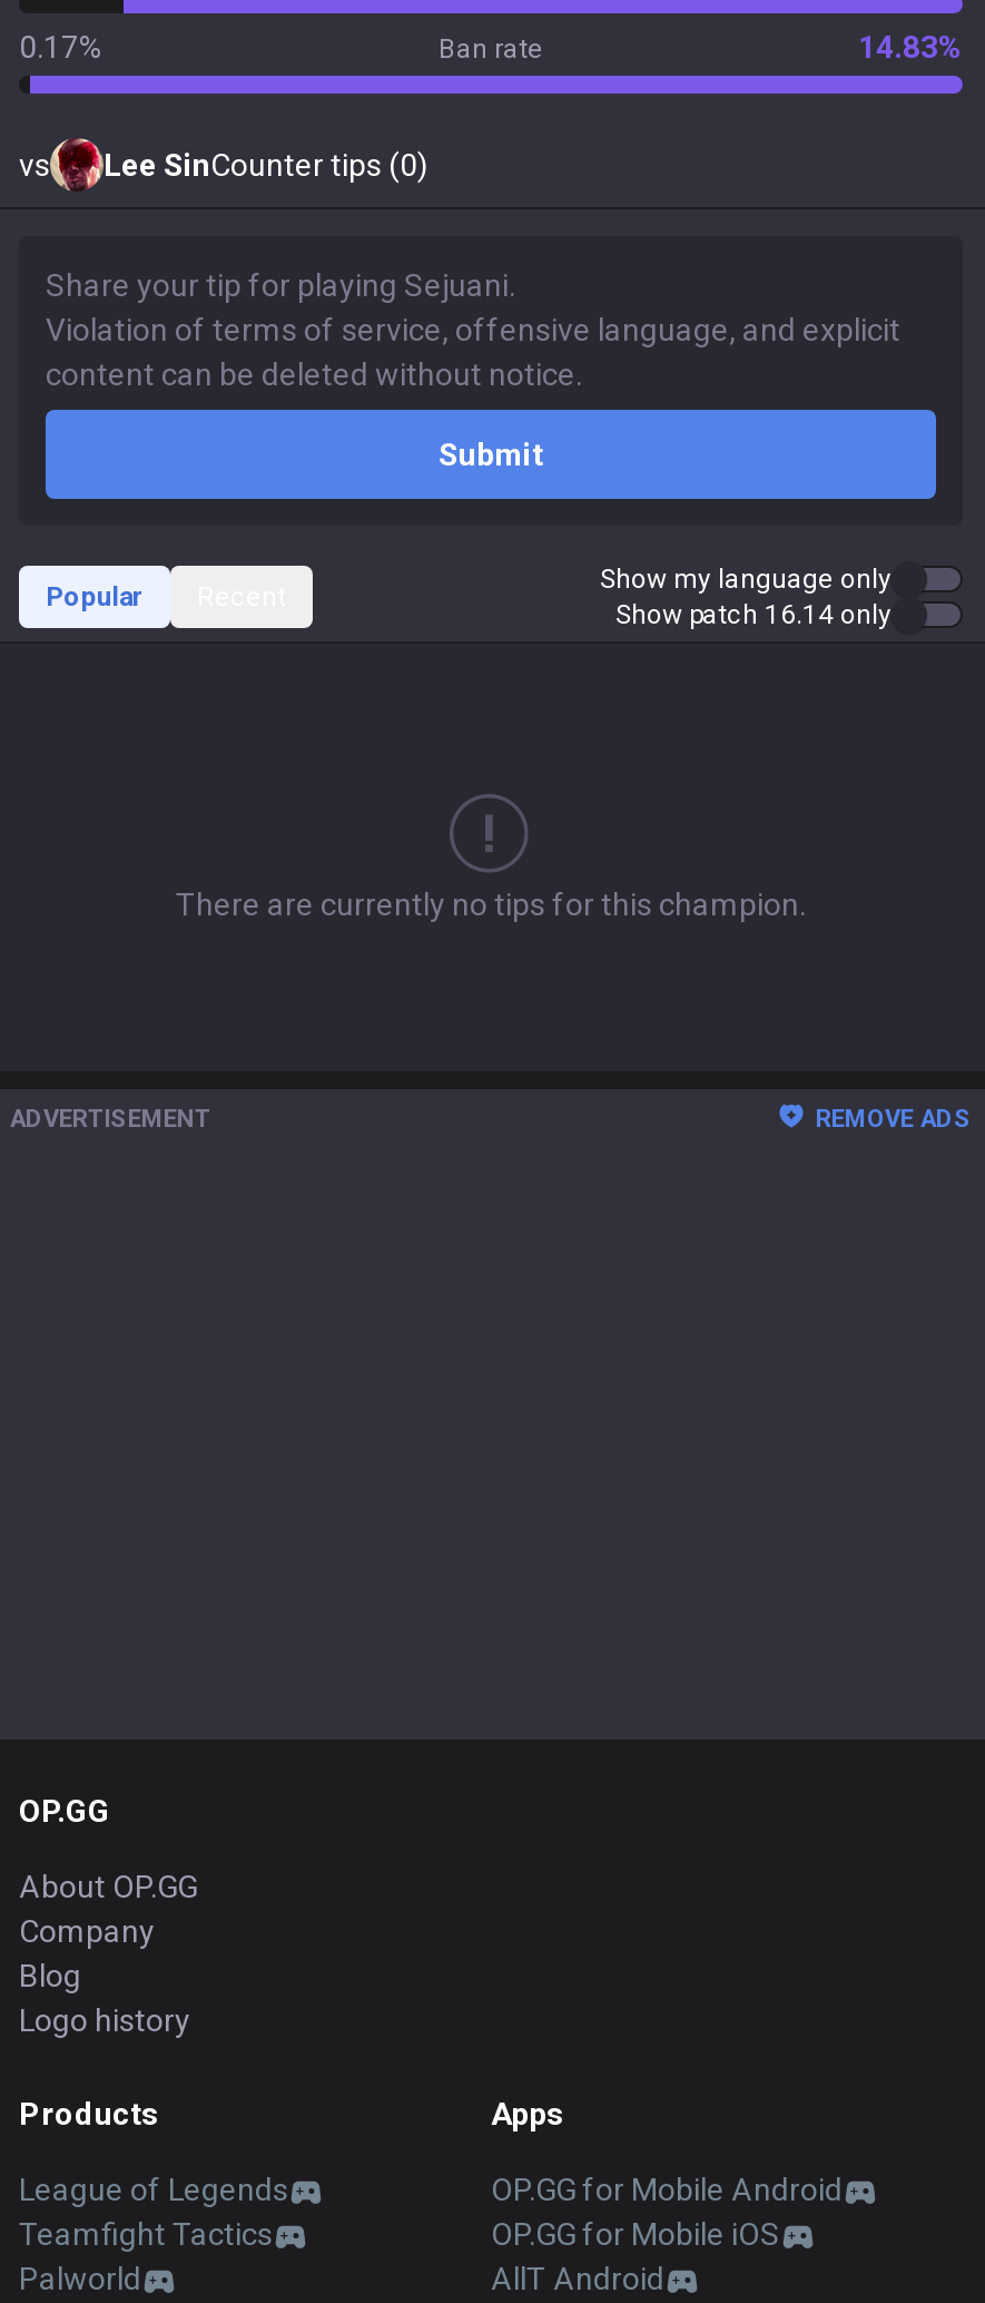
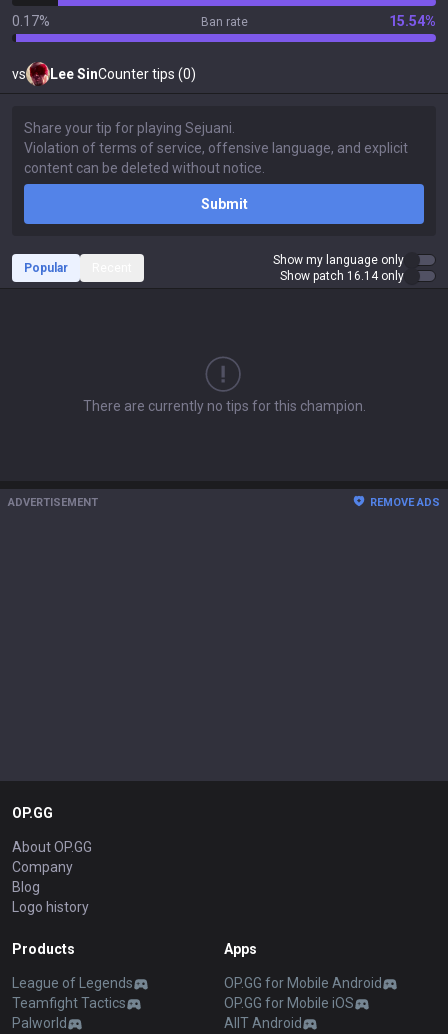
- 14.83%
+ 15.54%
